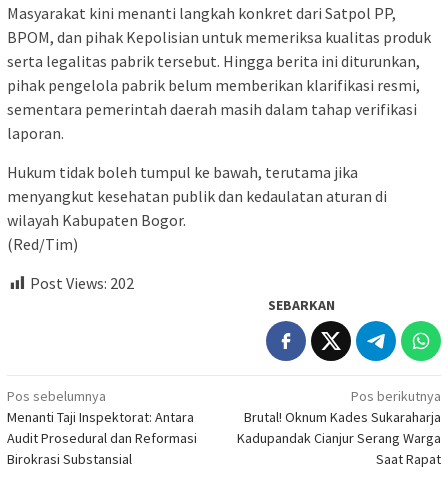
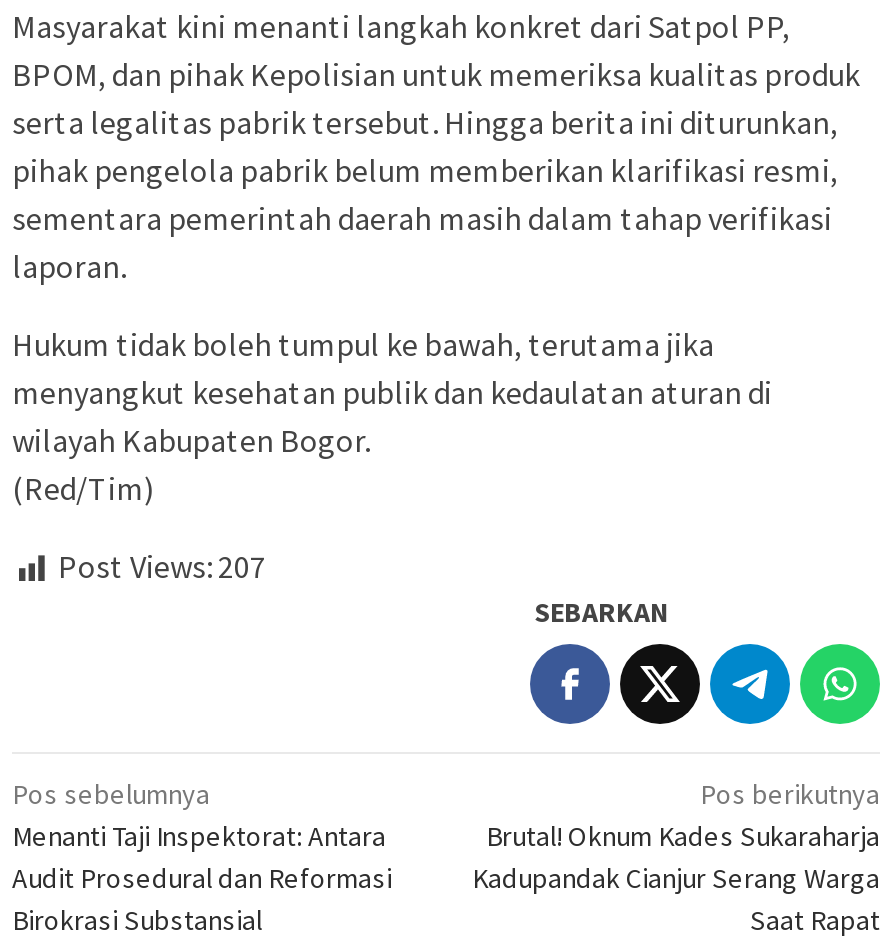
- Post Views: 202
+ Post Views: 207
